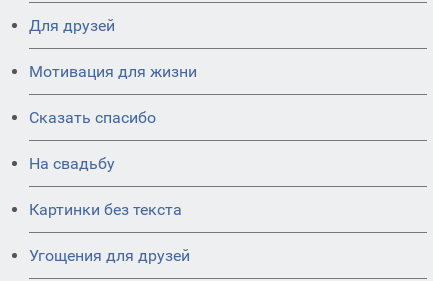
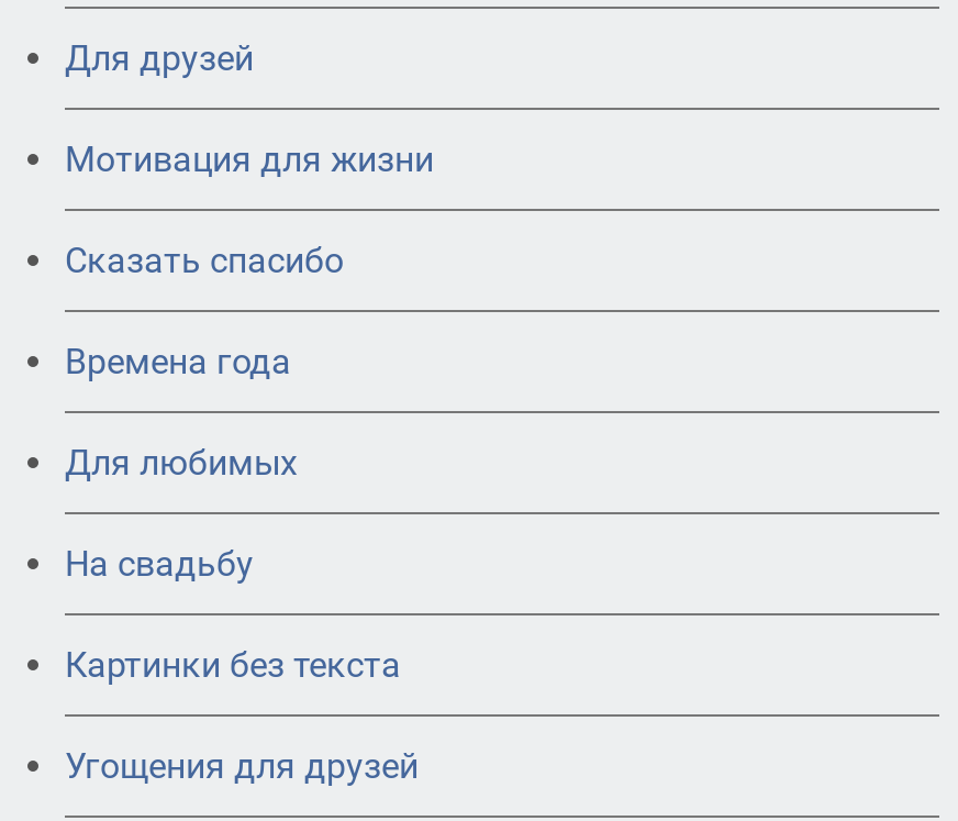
+ Времена года
+ Для любимых
